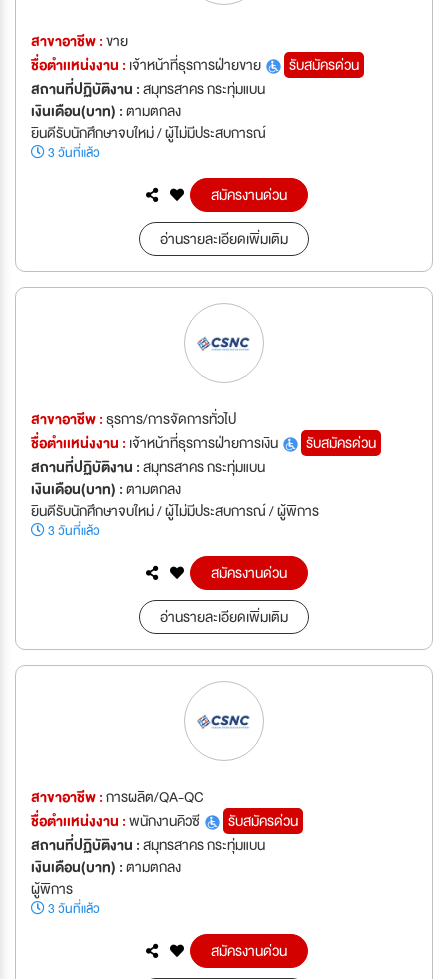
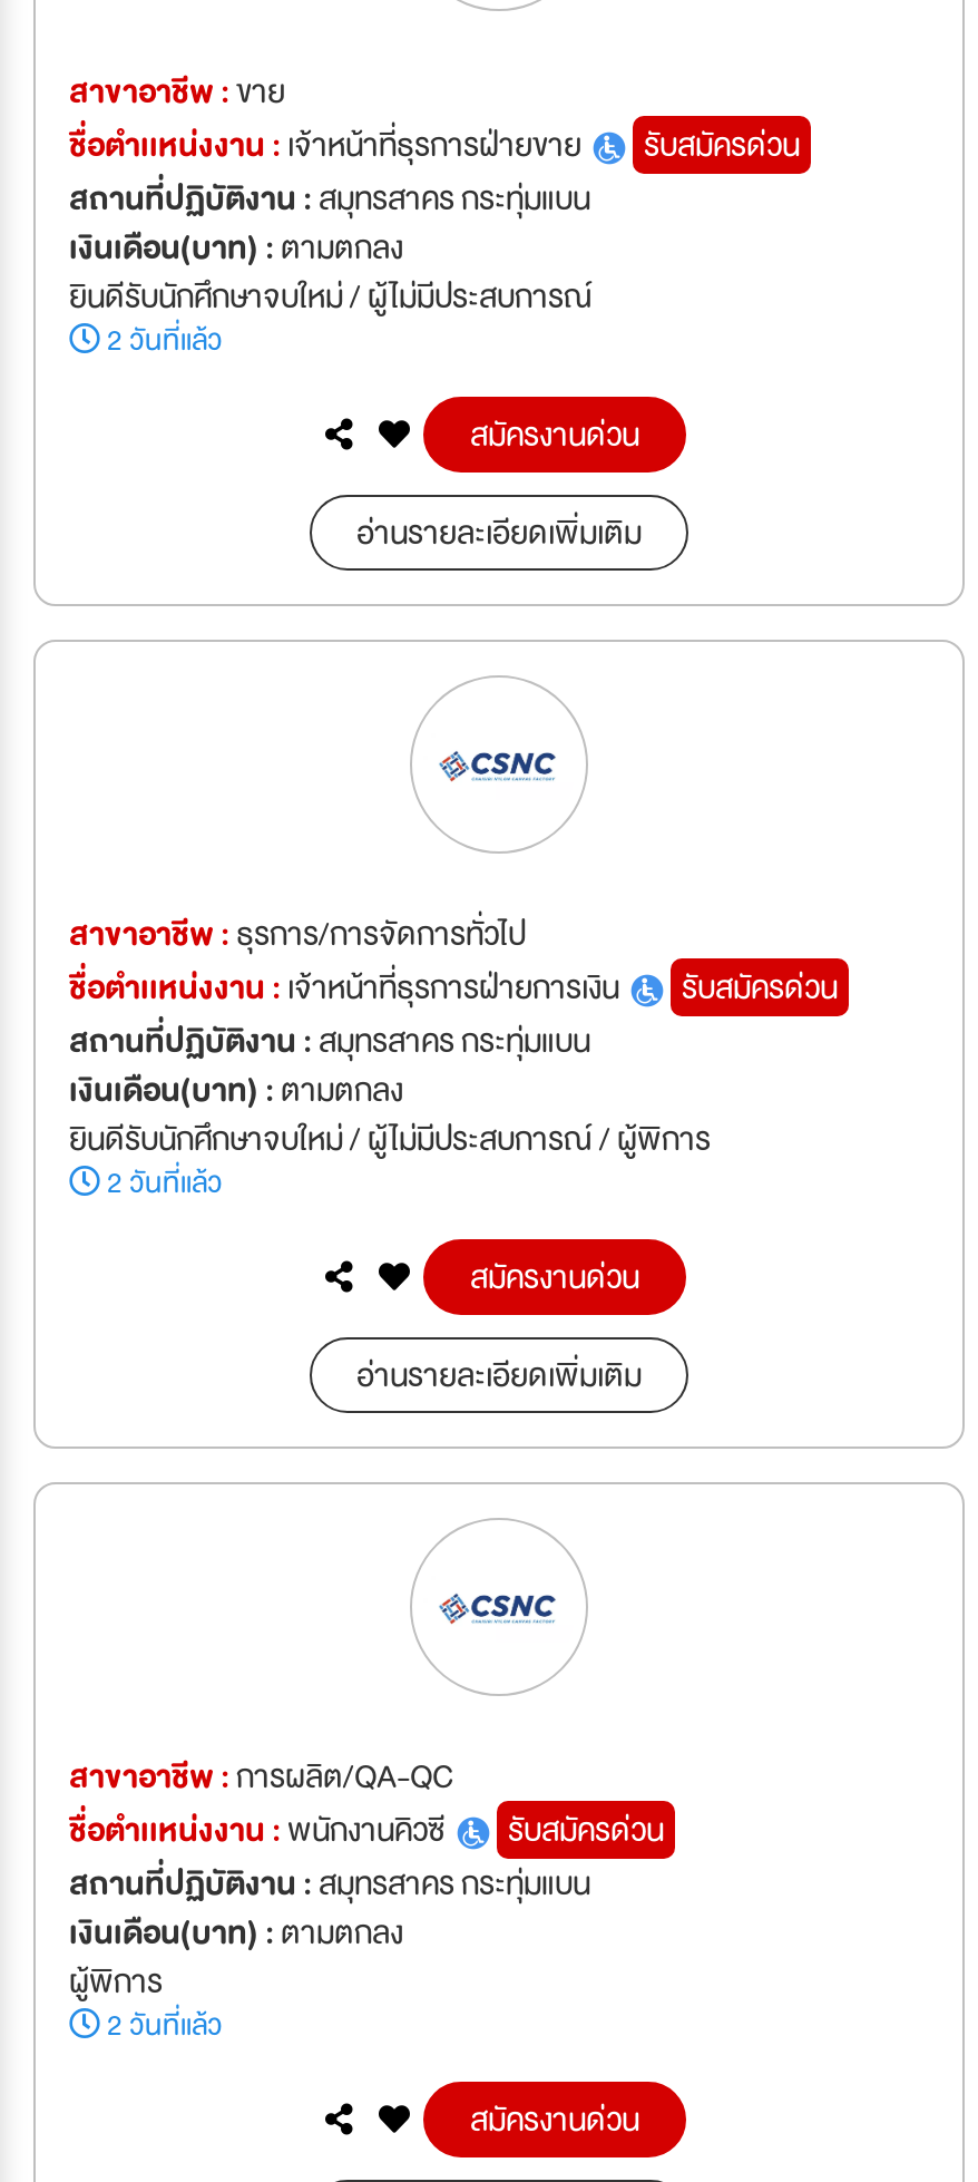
- 3 วันที่แล้ว
+ 2 วันที่แล้ว

- 3 วันที่แล้ว
+ 2 วันที่แล้ว

- 3 วันที่แล้ว
+ 2 วันที่แล้ว
